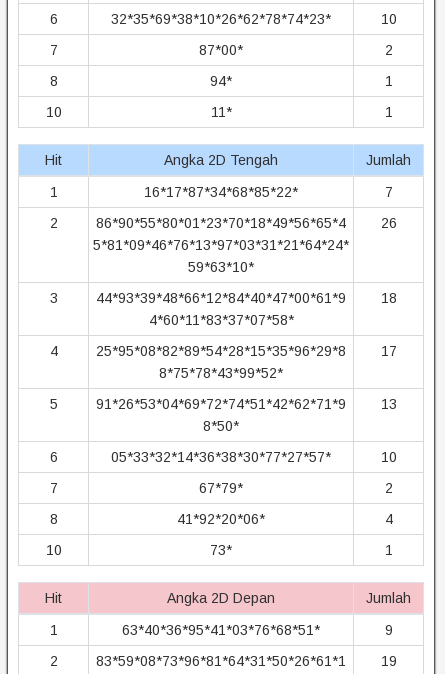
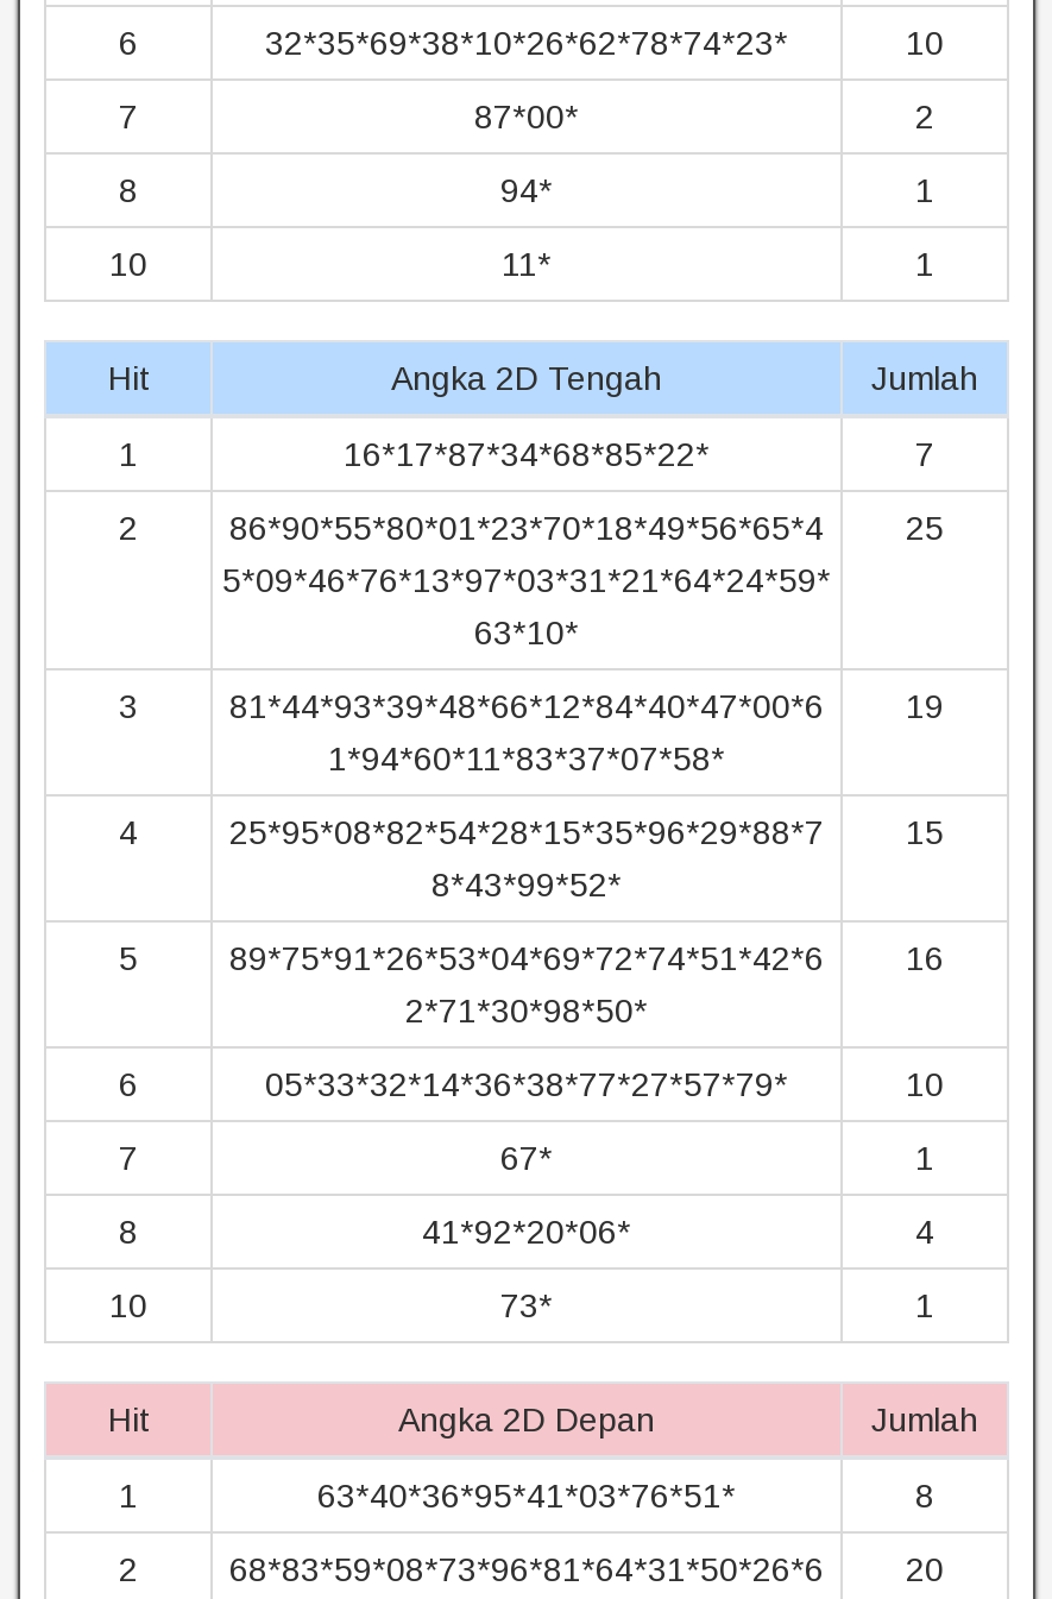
- 26
+ 25

- 5*81*09*46*76*13*97*03*31*21*64*24*
+ 5*09*46*76*13*97*03*31*21*64*24*59*

- 59*63*10*
+ 63*10*

- 44*93*39*48*66*12*84*40*47*00*61*9
+ 81*44*93*39*48*66*12*84*40*47*00*6

- 18
+ 19

- 4*60*11*83*37*07*58*
+ 1*94*60*11*83*37*07*58*

- 25*95*08*82*89*54*28*15*35*96*29*8
+ 25*95*08*82*54*28*15*35*96*29*88*7

- 17
+ 15

- 8*75*78*43*99*52*
+ 8*43*99*52*

- 91*26*53*04*69*72*74*51*42*62*71*9
+ 89*75*91*26*53*04*69*72*74*51*42*6

- 13
+ 16

- 8*50*
+ 2*71*30*98*50*

- 05*33*32*14*36*38*30*77*27*57*
+ 05*33*32*14*36*38*77*27*57*79*

- 67*79*
+ 67*

- 2
+ 1

- 63*40*36*95*41*03*76*68*51*
+ 63*40*36*95*41*03*76*51*

- 9
+ 8

- 83*59*08*73*96*81*64*31*50*26*61*1
+ 68*83*59*08*73*96*81*64*31*50*26*6

- 19
+ 20
